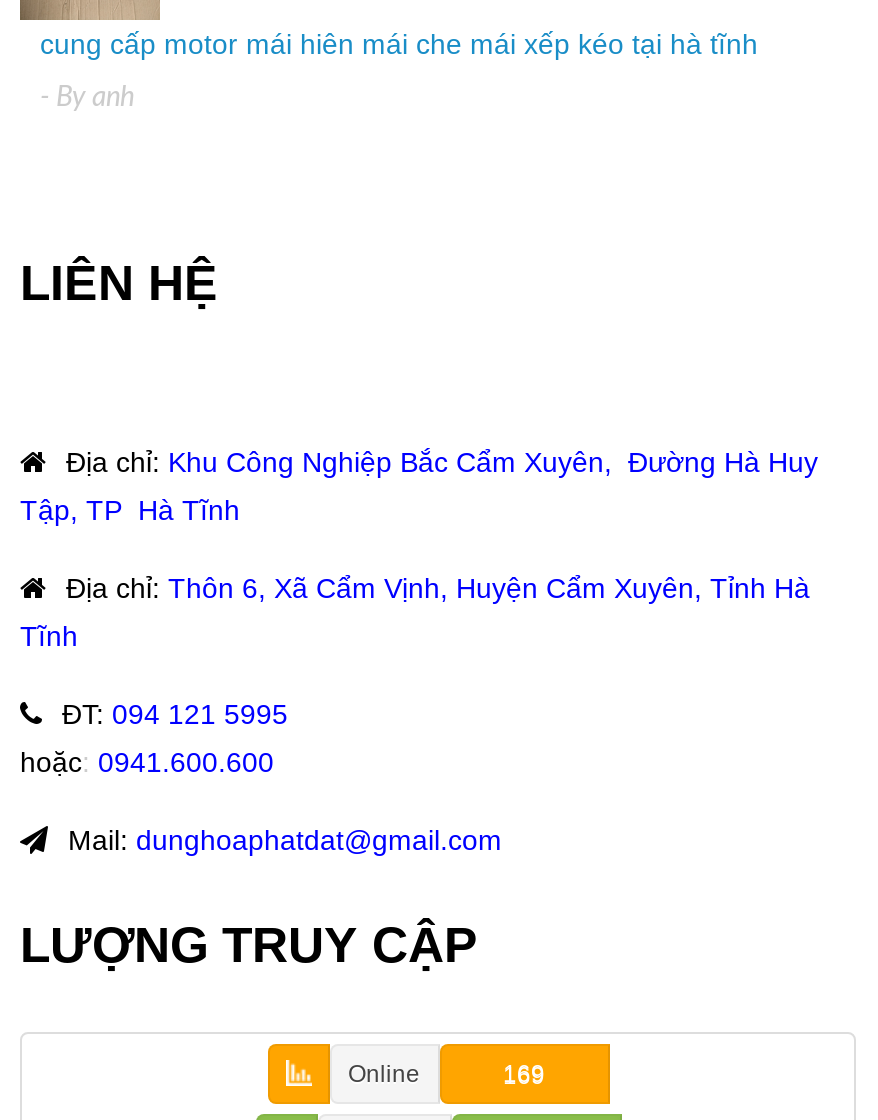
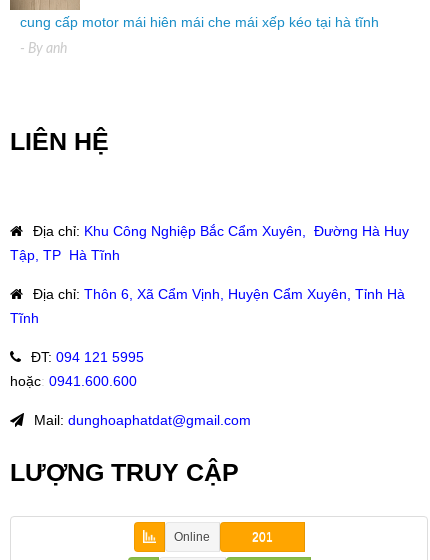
- 169
+ 201
